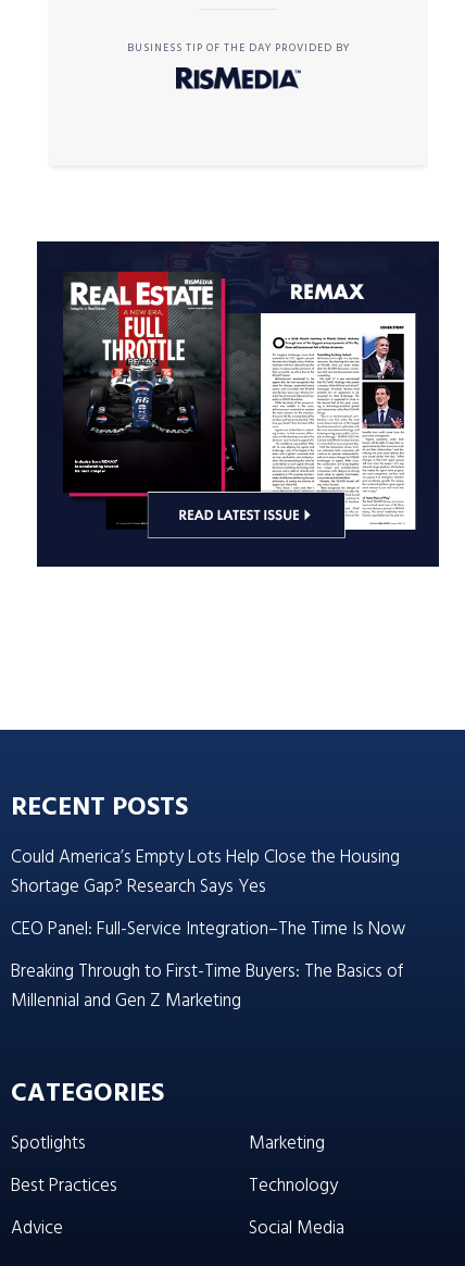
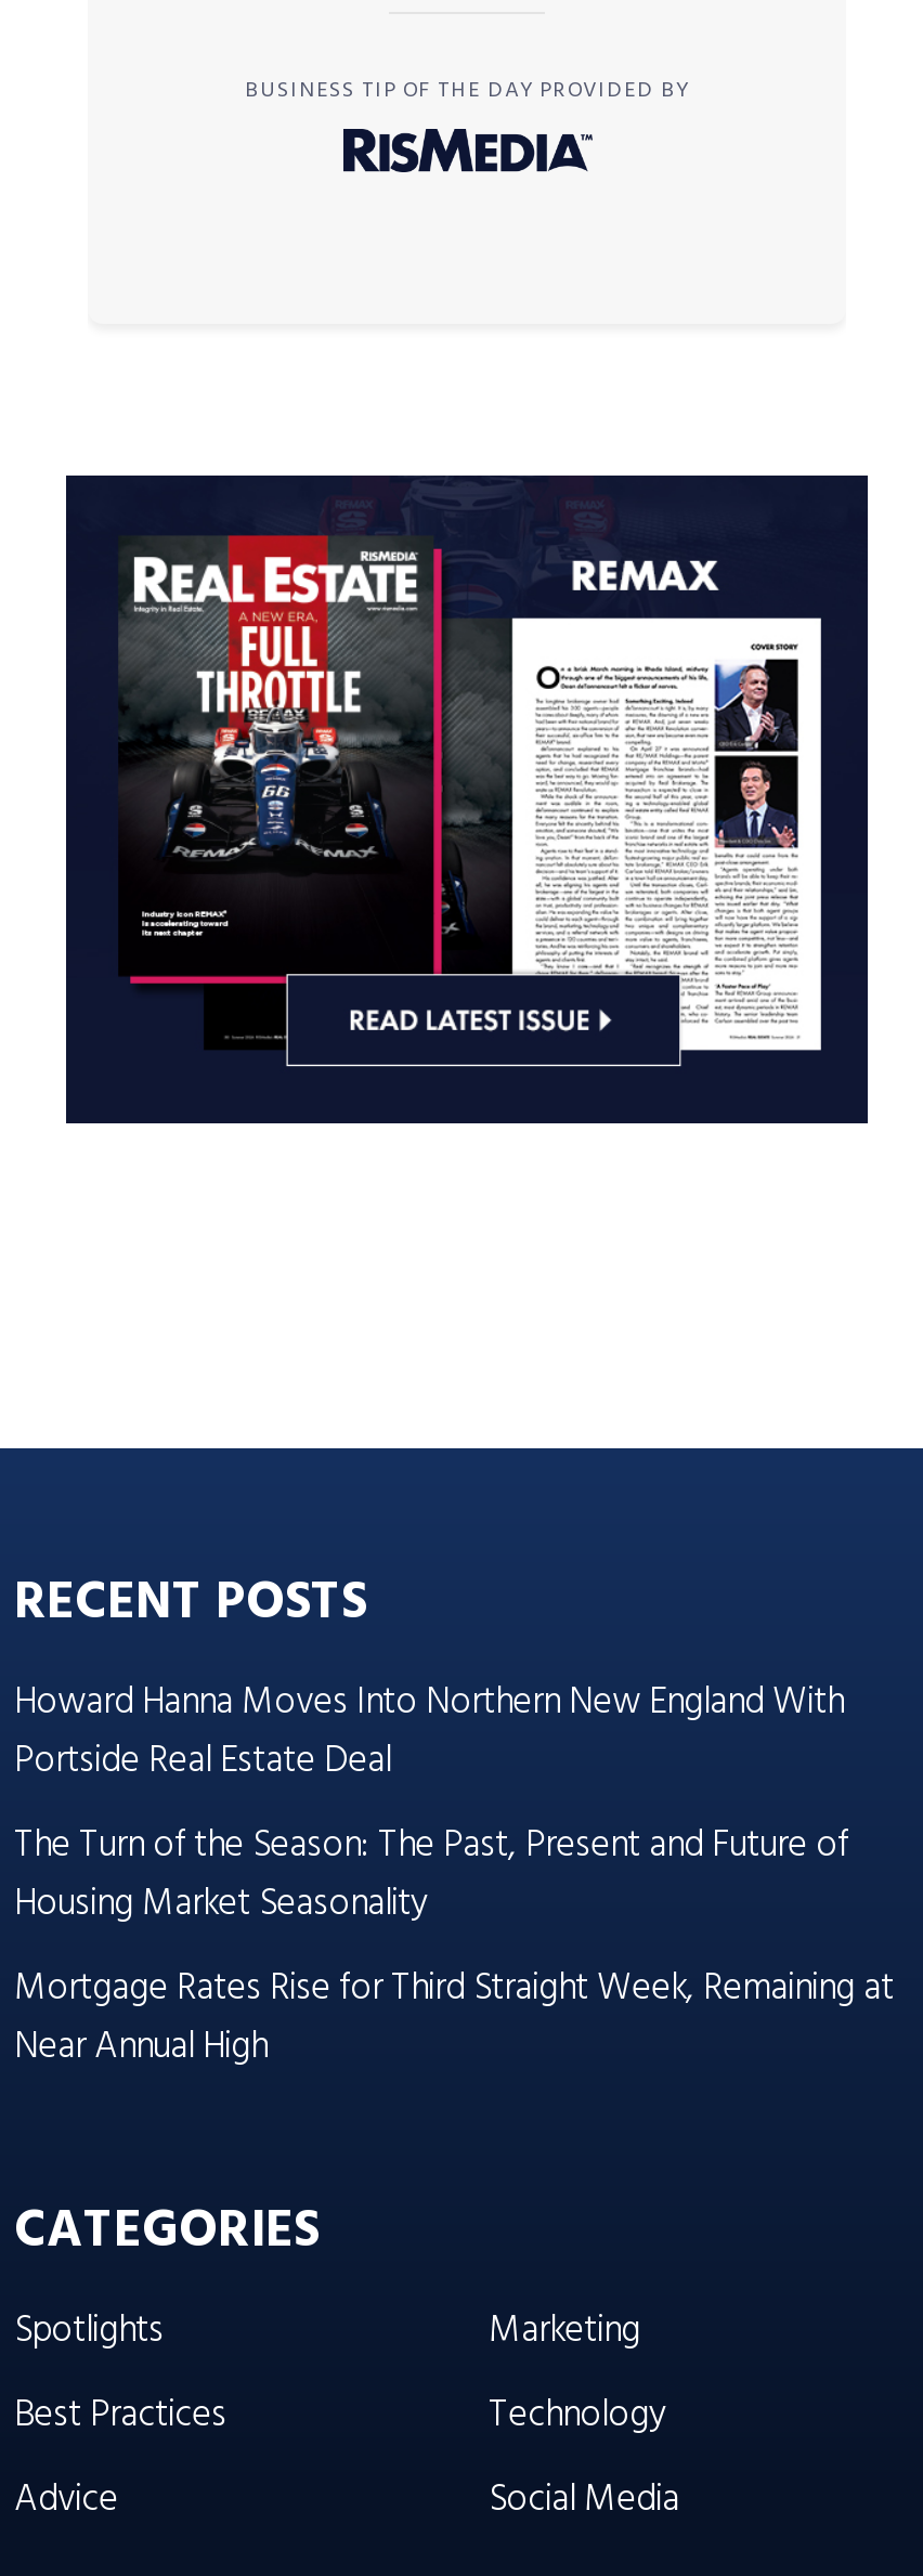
- Could America’s Empty Lots Help Close the Housing
- Shortage Gap? Research Says Yes
- CEO Panel: Full-Service Integration–The Time Is Now
- Breaking Through to First-Time Buyers: The Basics of
- Millennial and Gen Z Marketing
+ Howard Hanna Moves Into Northern New England With
+ Portside Real Estate Deal
+ The Turn of the Season: The Past, Present and Future of
+ Housing Market Seasonality
+ Mortgage Rates Rise for Third Straight Week, Remaining at
+ Near Annual High
